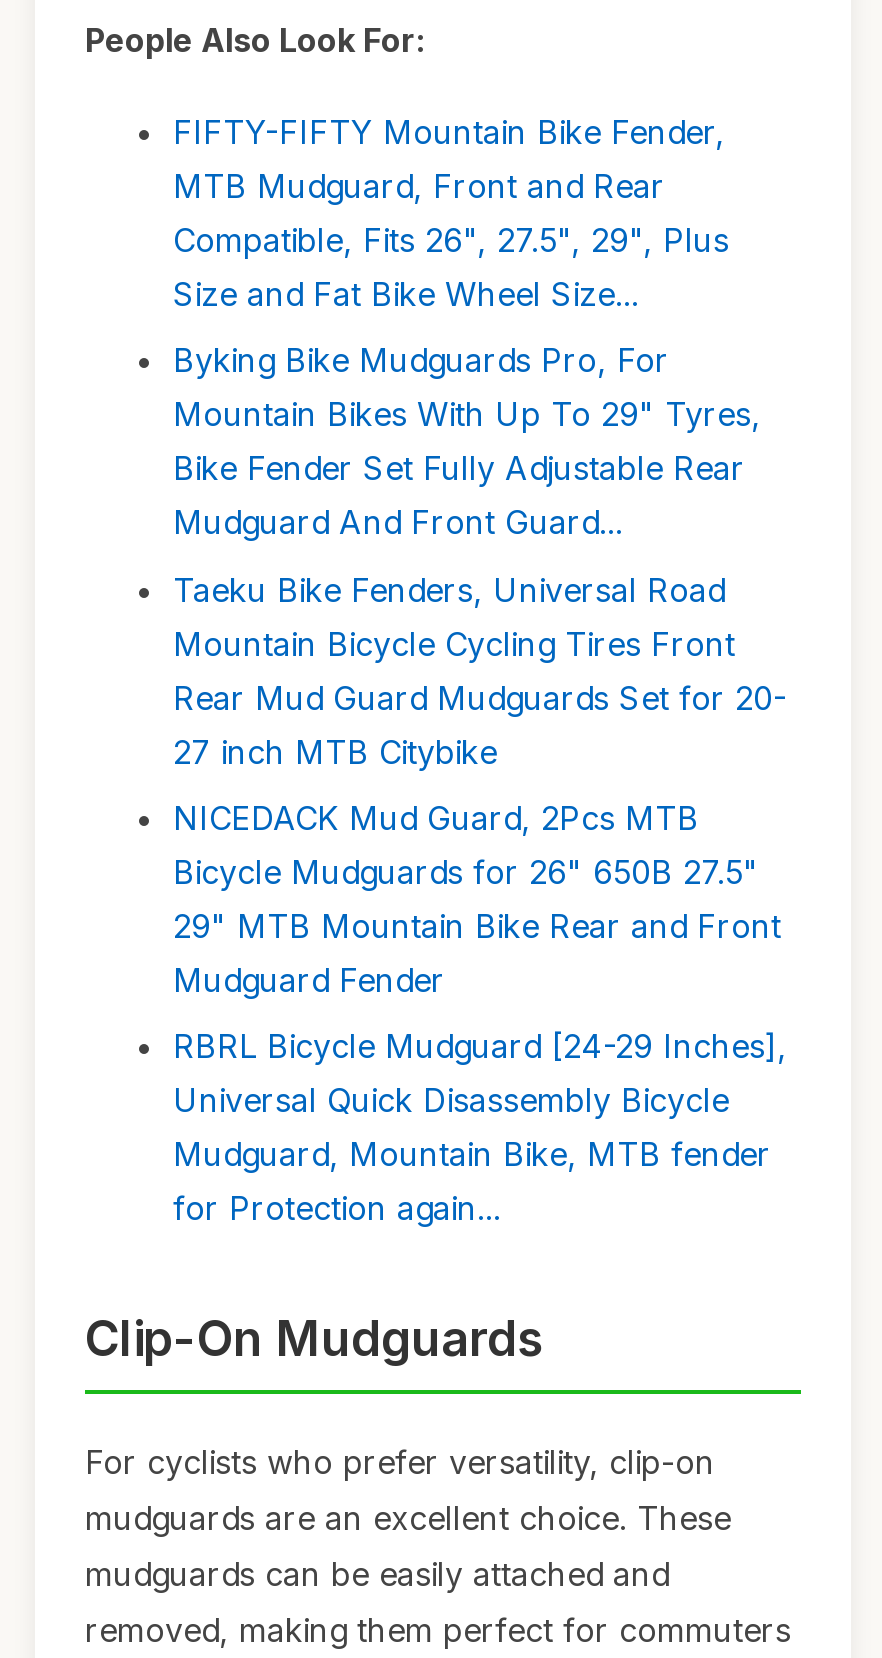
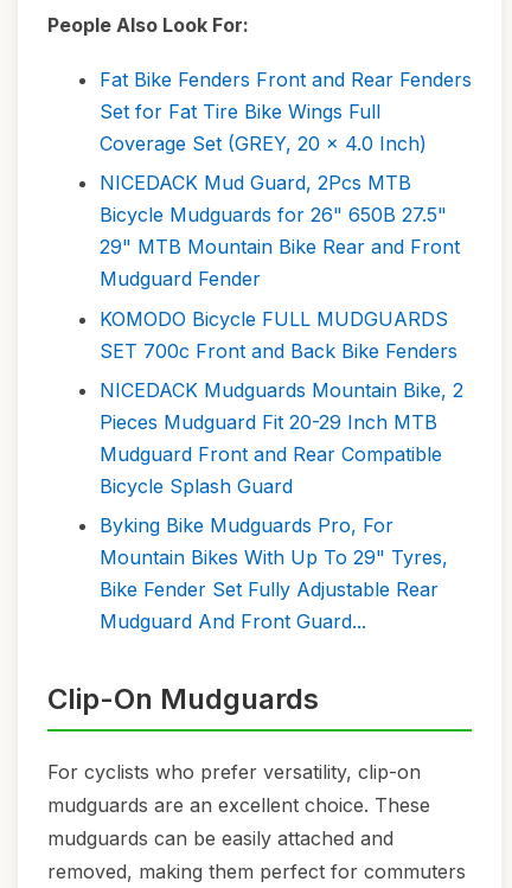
- FIFTY-FIFTY Mountain Bike Fender,
- MTB Mudguard, Front and Rear
- Compatible, Fits 26", 27.5", 29", Plus
- Size and Fat Bike Wheel Size...
- Taeku Bike Fenders, Universal Road
- Mountain Bicycle Cycling Tires Front
- Rear Mud Guard Mudguards Set for 20-
- 27 inch MTB Citybike
+ Fat Bike Fenders Front and Rear Fenders
+ Set for Fat Tire Bike Wings Full
+ Coverage Set (GREY, 20 x 4.0 Inch)

moved down: Byking Bike Mudguards Pro, For | Mountain Bikes With Up To 29" Tyres, | Bike Fender Set Fully Adjustable Rear | Mudguard And Front Guard...

moved up: NICEDACK Mud Guard, 2Pcs MTB | Bicycle Mudguards for 26" 650B 27.5" | 29" MTB Mountain Bike Rear and Front | Mudguard Fender

- RBRL Bicycle Mudguard [24-29 Inches],
- Universal Quick Disassembly Bicycle
- Mudguard, Mountain Bike, MTB fender
- for Protection again...
+ KOMODO Bicycle FULL MUDGUARDS
+ SET 700c Front and Back Bike Fenders
+ NICEDACK Mudguards Mountain Bike, 2
+ Pieces Mudguard Fit 20-29 Inch MTB
+ Mudguard Front and Rear Compatible
+ Bicycle Splash Guard
